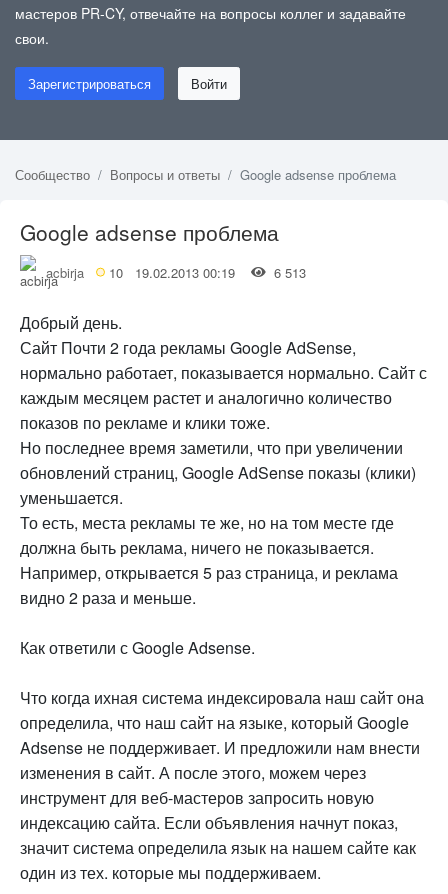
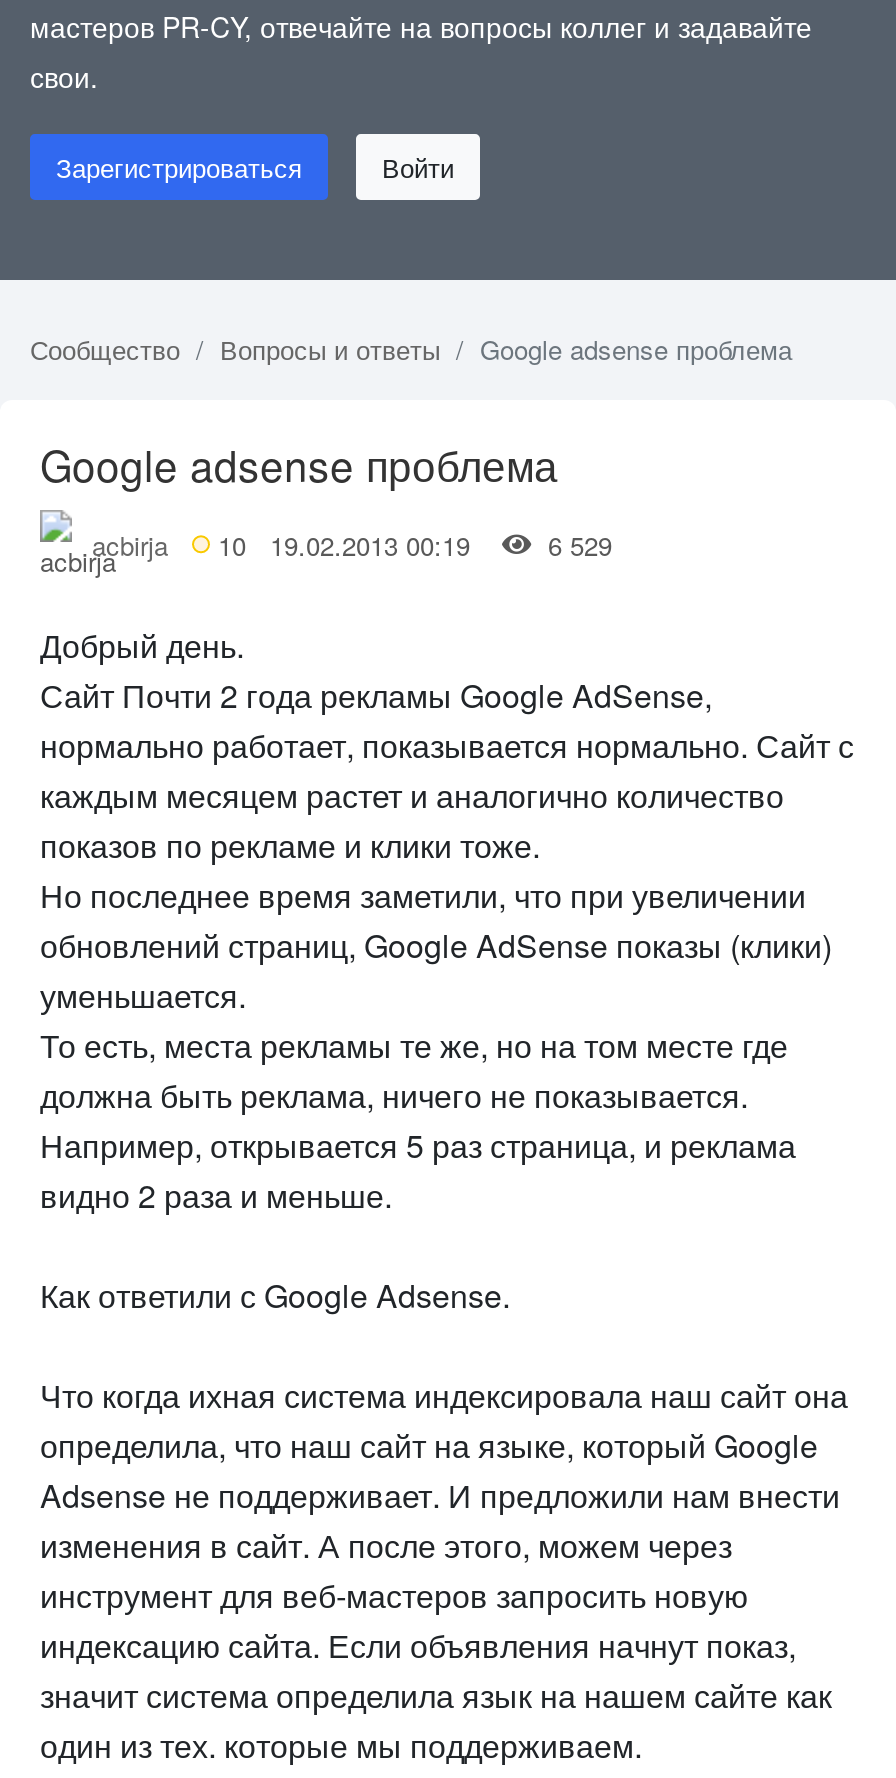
- acbirja 10 19.02.2013 00:19 6 513
+ acbirja 10 19.02.2013 00:19 6 529
